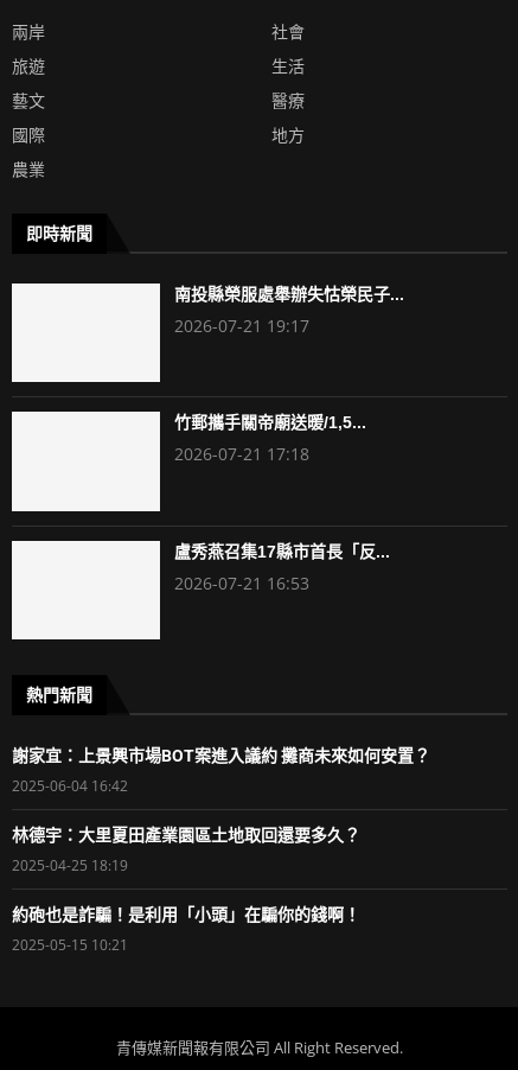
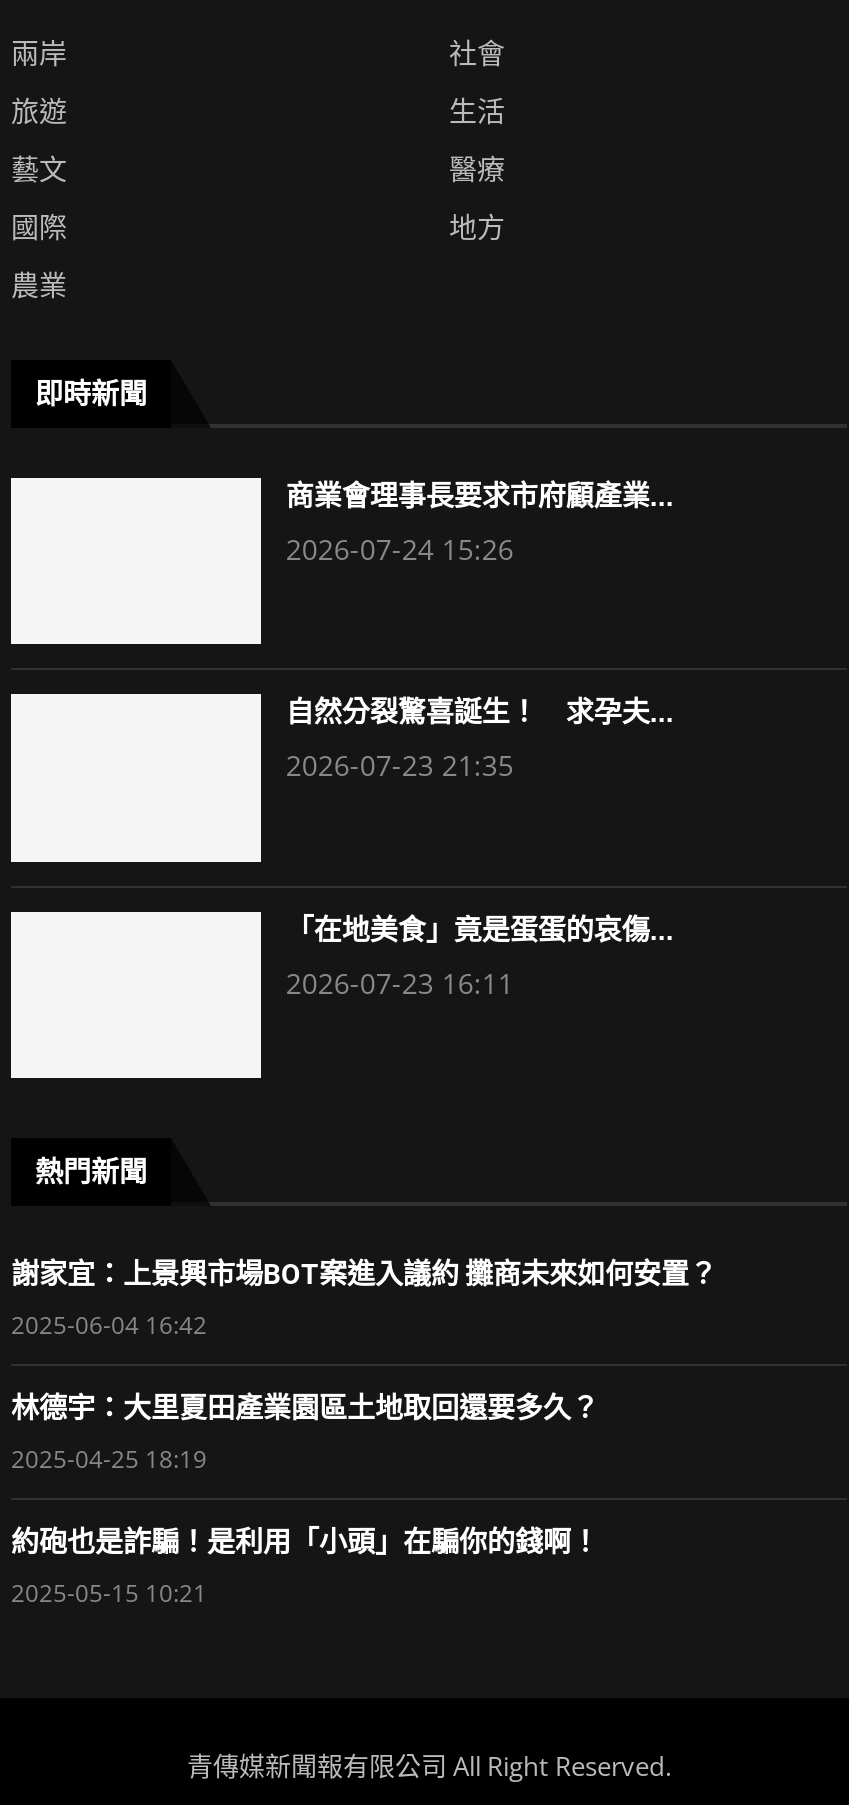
- 南投縣榮服處舉辦失怙榮民子...
+ 商業會理事長要求市府顧產業...

- 2026-07-21 19:17
+ 2026-07-24 15:26

- 竹郵攜手關帝廟送暖/1,5...
+ 自然分裂驚喜誕生！ 求孕夫...

- 2026-07-21 17:18
+ 2026-07-23 21:35

- 盧秀燕召集17縣市首長「反...
+ 「在地美食」竟是蛋蛋的哀傷...

- 2026-07-21 16:53
+ 2026-07-23 16:11
